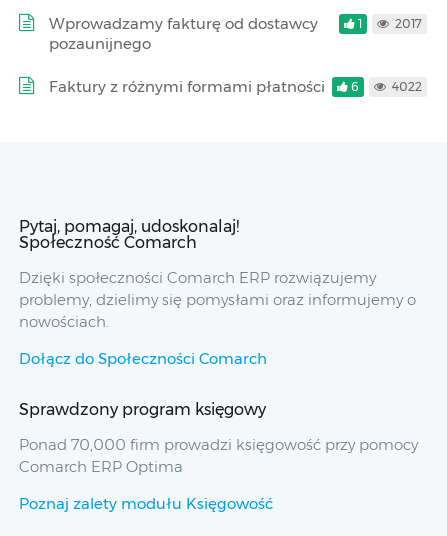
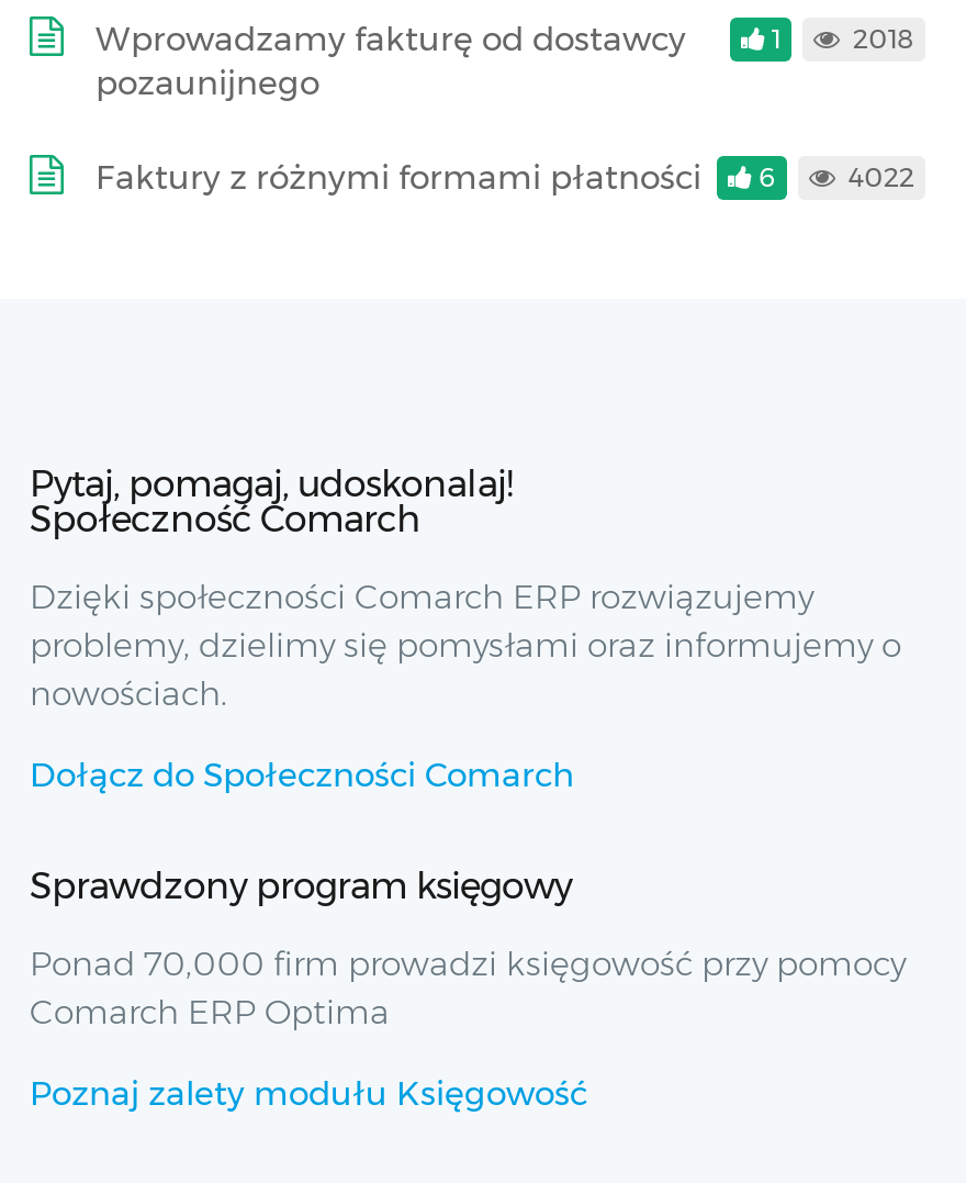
- 1 2017
+ 1 2018
